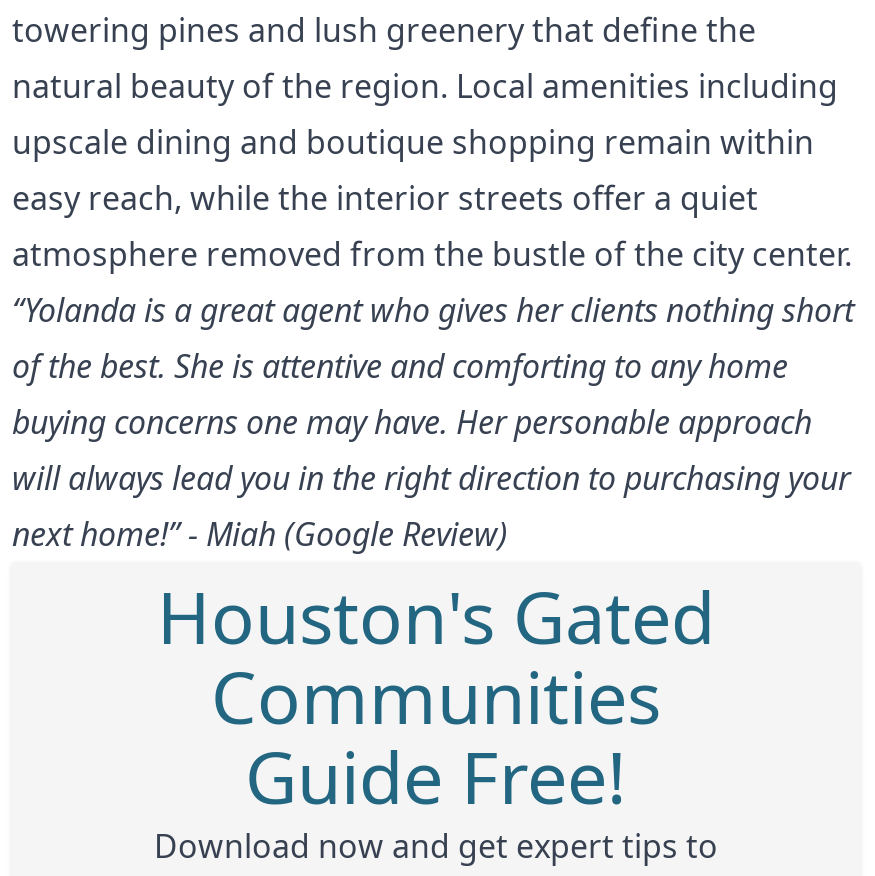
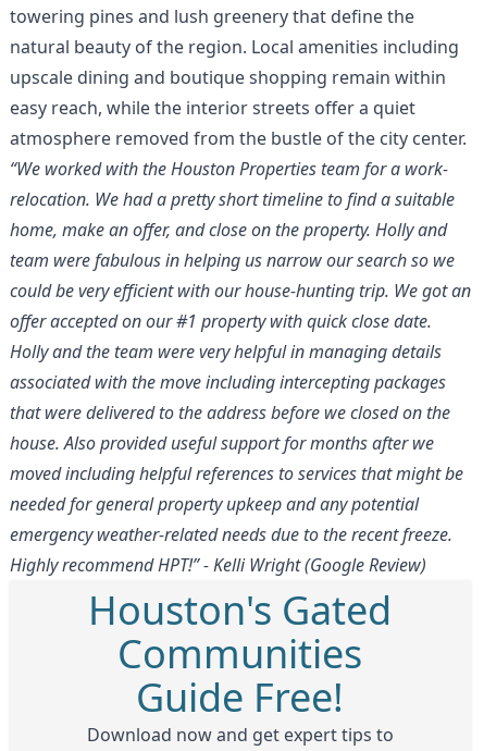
- “Yolanda is a great agent who gives her clients nothing short
- of the best. She is attentive and comforting to any home
- buying concerns one may have. Her personable approach
- will always lead you in the right direction to purchasing your
- next home!” - Miah (Google Review)
+ “We worked with the Houston Properties team for a work-
+ relocation. We had a pretty short timeline to find a suitable
+ home, make an offer, and close on the property. Holly and
+ team were fabulous in helping us narrow our search so we
+ could be very efficient with our house-hunting trip. We got an
+ offer accepted on our #1 property with quick close date.
+ Holly and the team were very helpful in managing details
+ associated with the move including intercepting packages
+ that were delivered to the address before we closed on the
+ house. Also provided useful support for months after we
+ moved including helpful references to services that might be
+ needed for general property upkeep and any potential
+ emergency weather-related needs due to the recent freeze.
+ Highly recommend HPT!” - Kelli Wright (Google Review)
